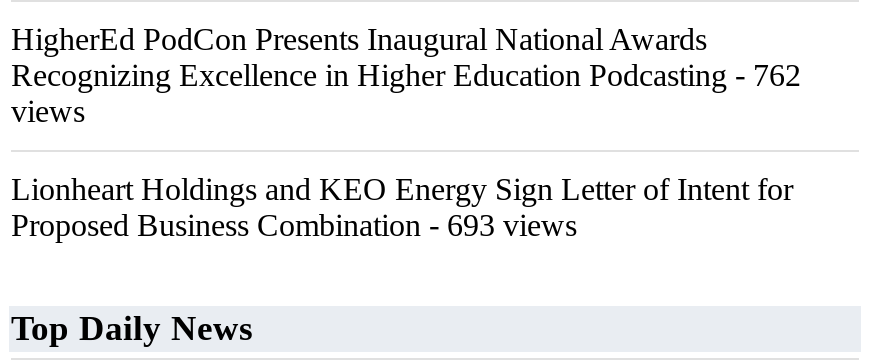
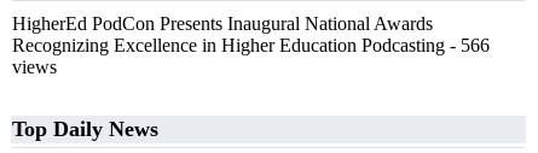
- Recognizing Excellence in Higher Education Podcasting - 762
+ Recognizing Excellence in Higher Education Podcasting - 566

- Lionheart Holdings and KEO Energy Sign Letter of Intent for
- Proposed Business Combination - 693 views
